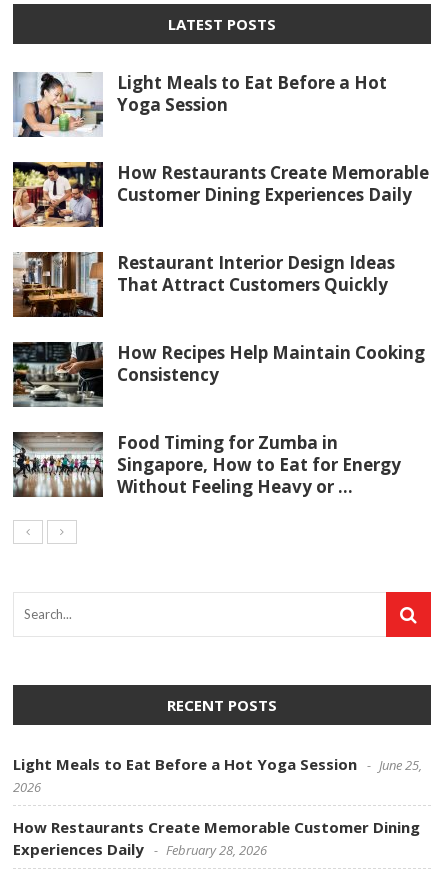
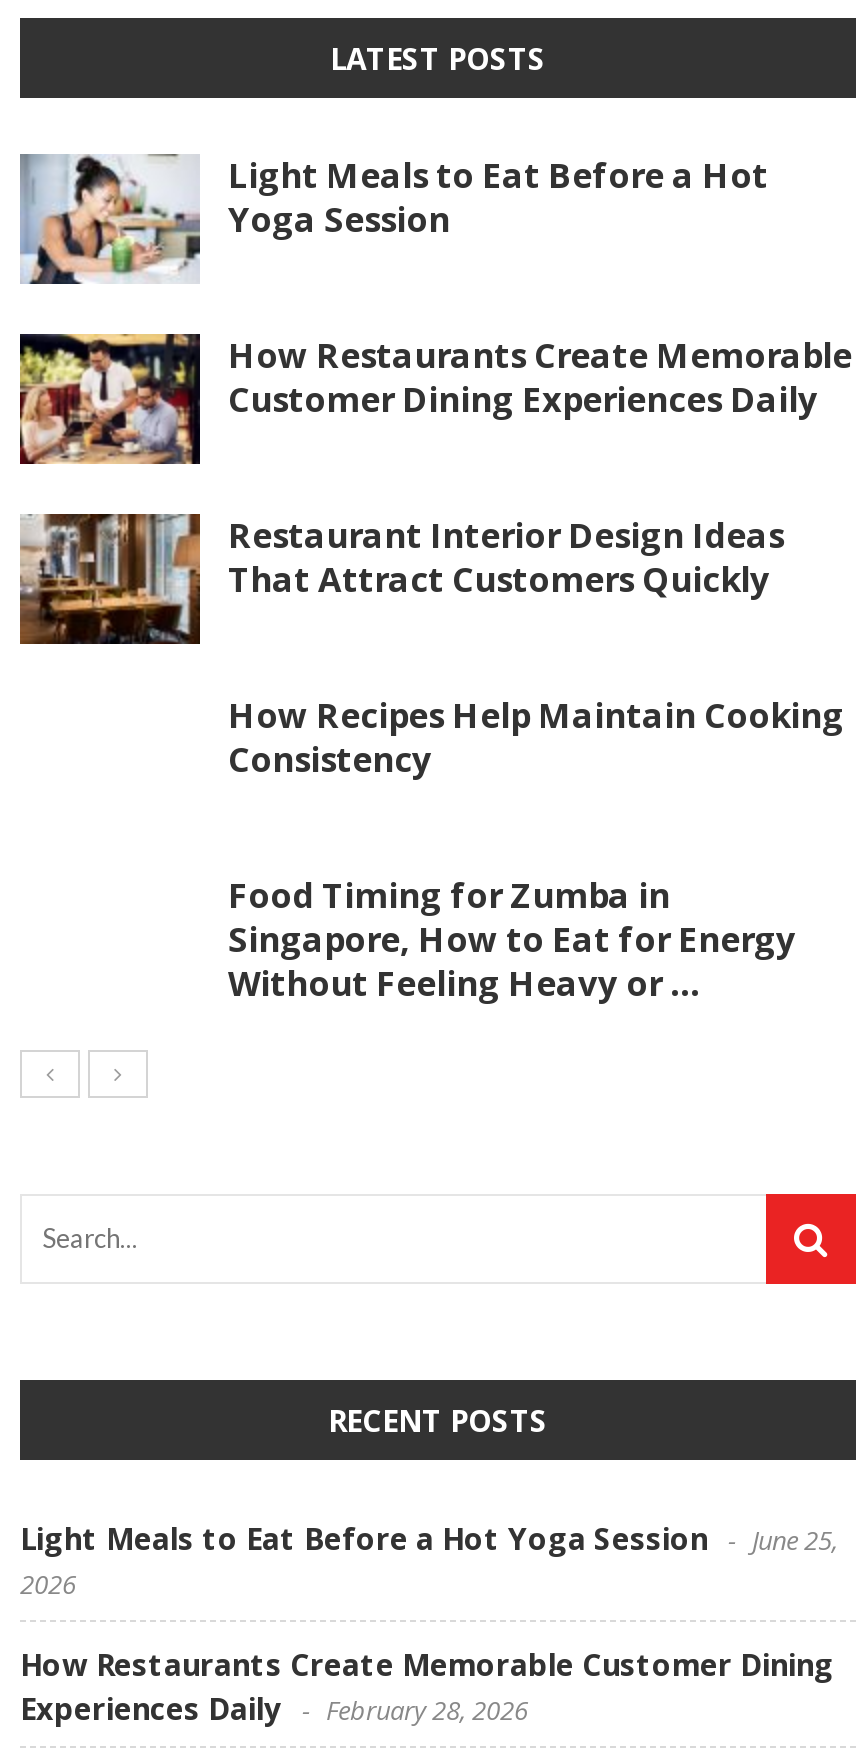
- [image]

- [image]
